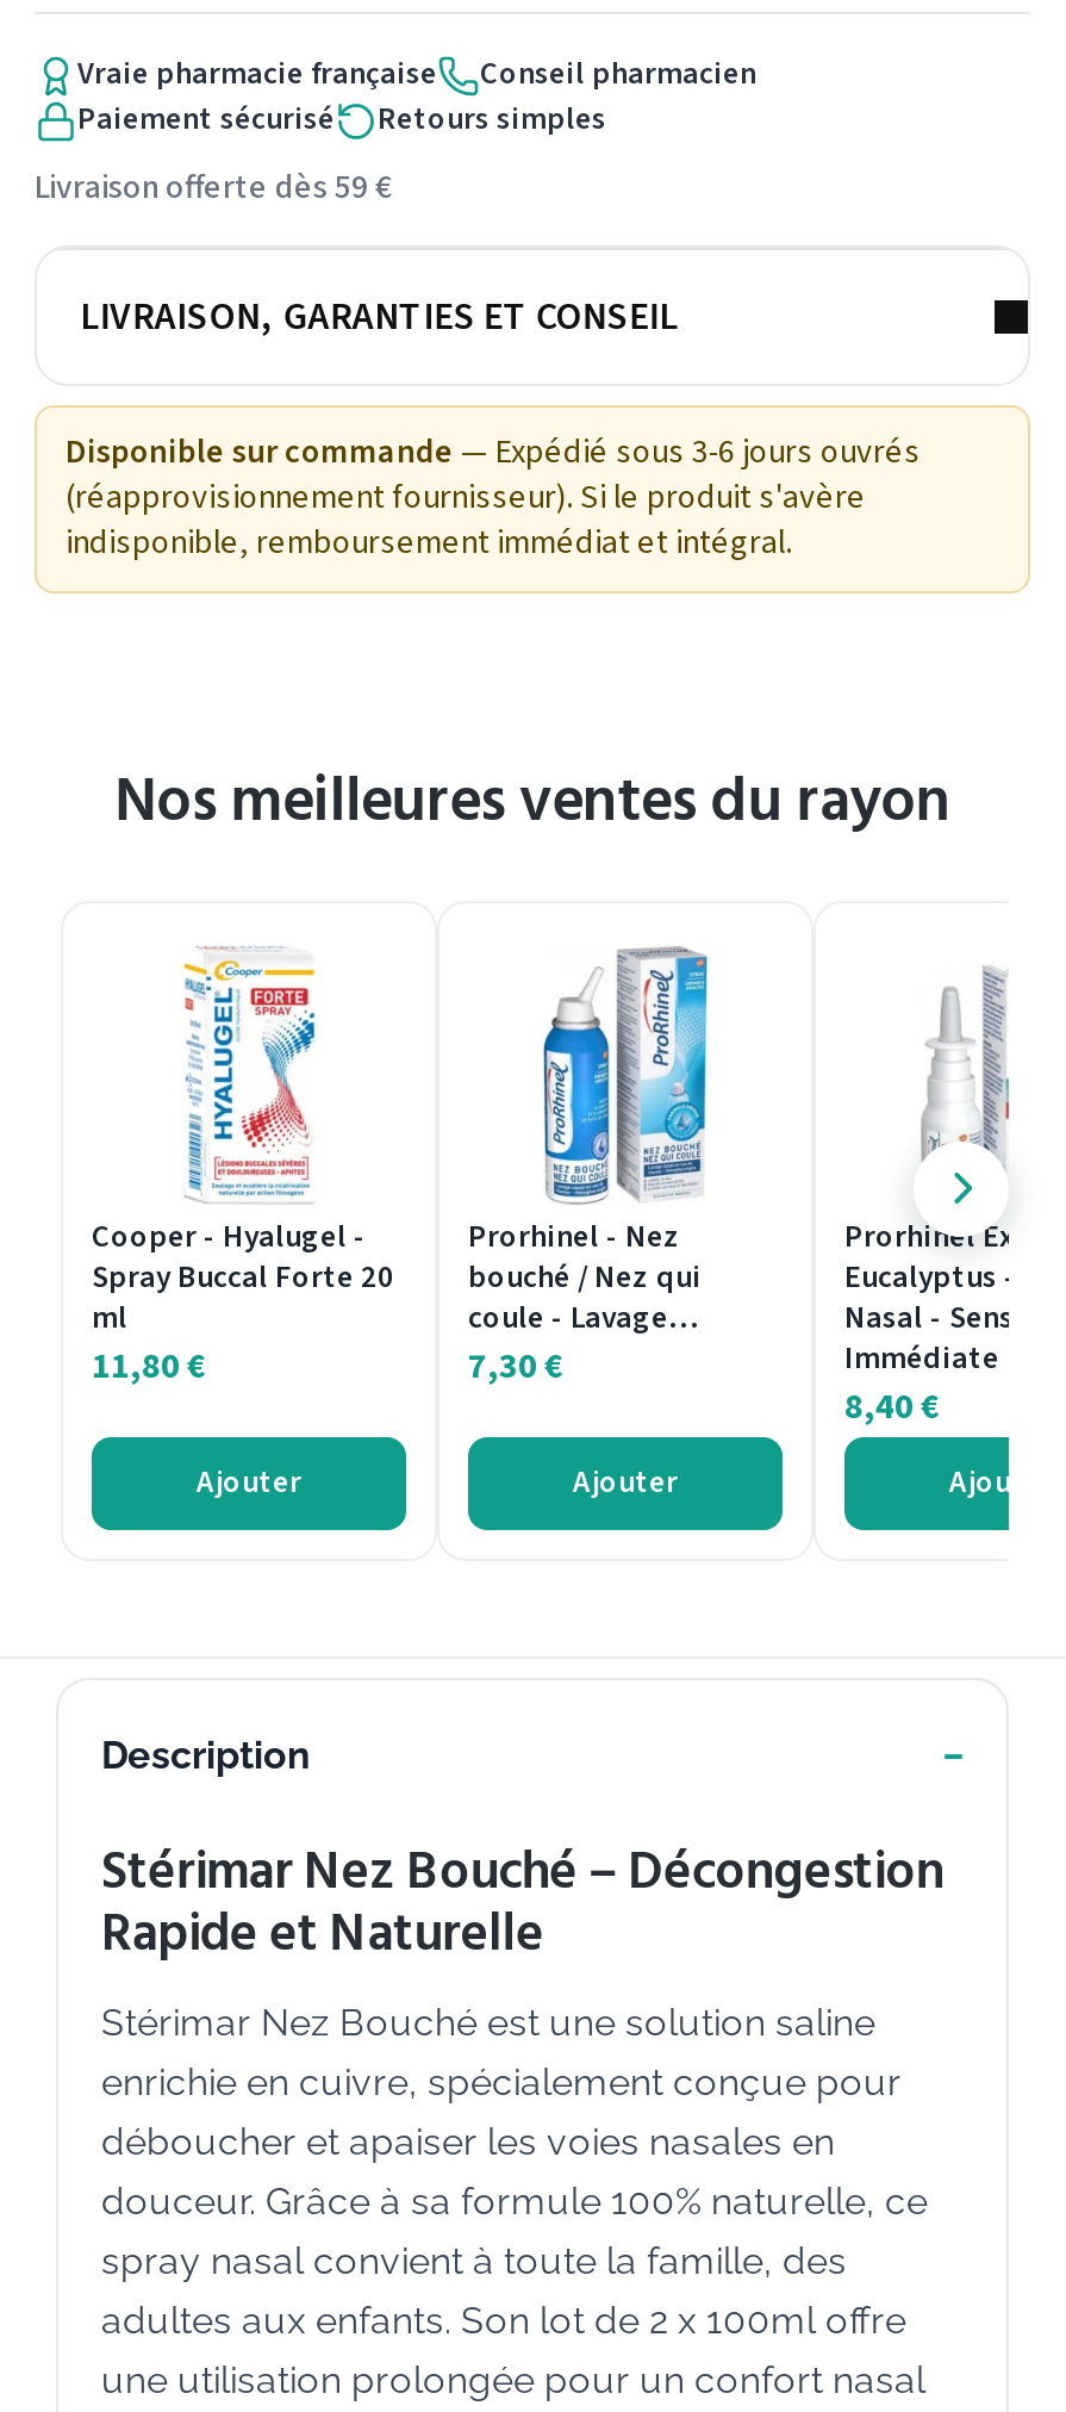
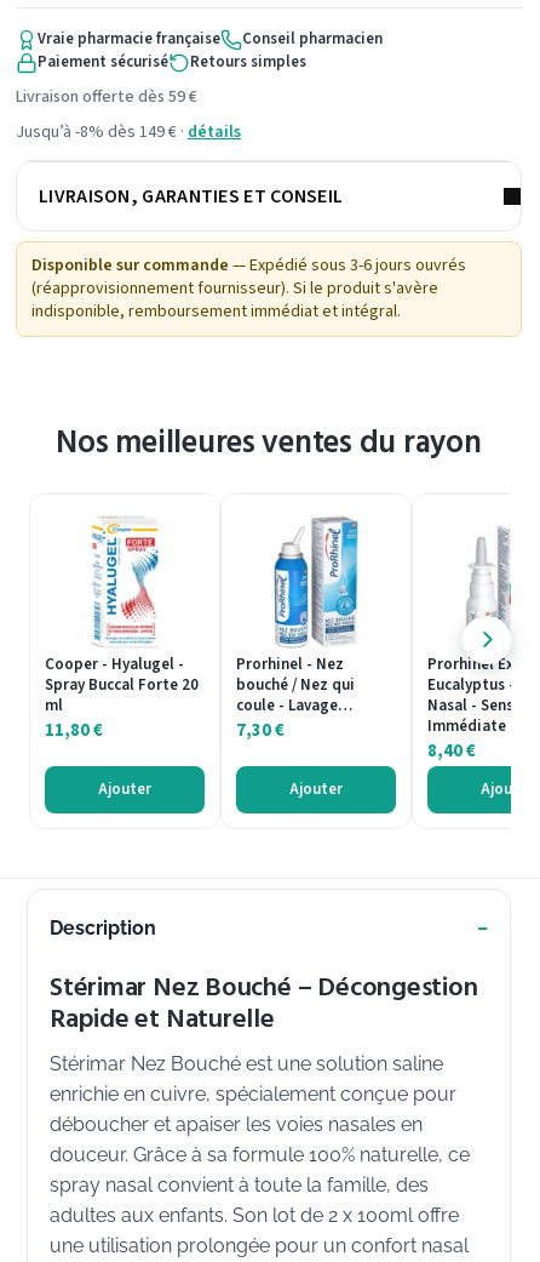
+ Jusqu’à -8% dès 149 € · détails
